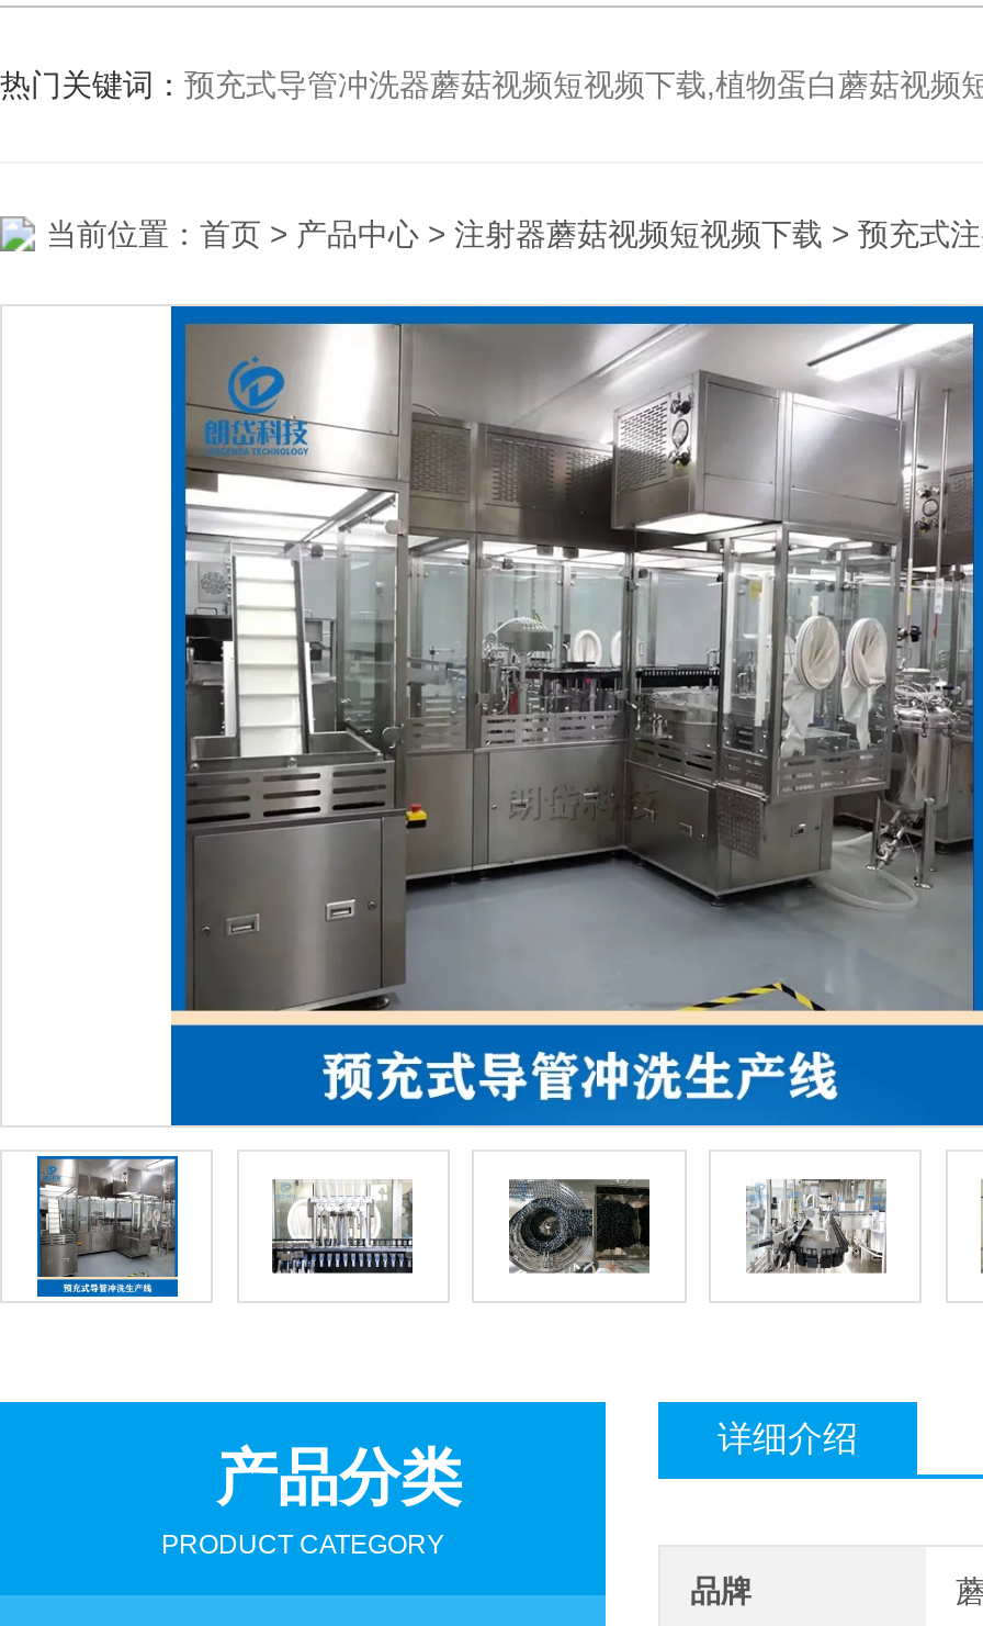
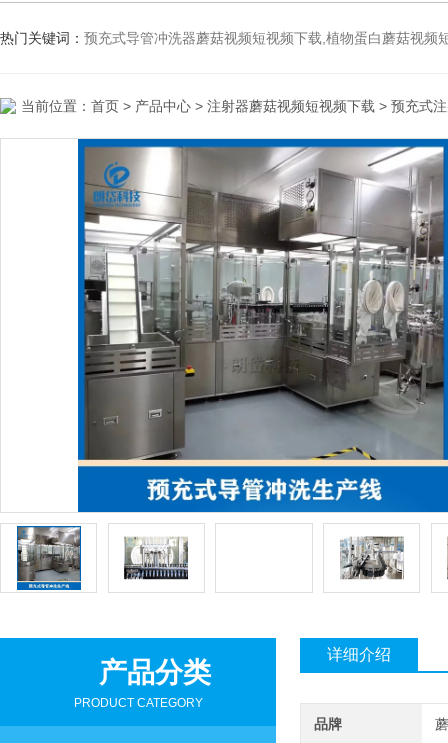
- [image]
